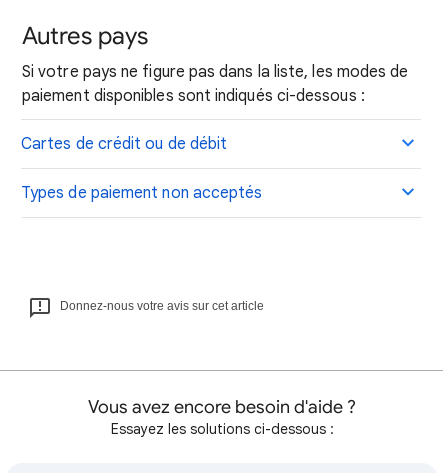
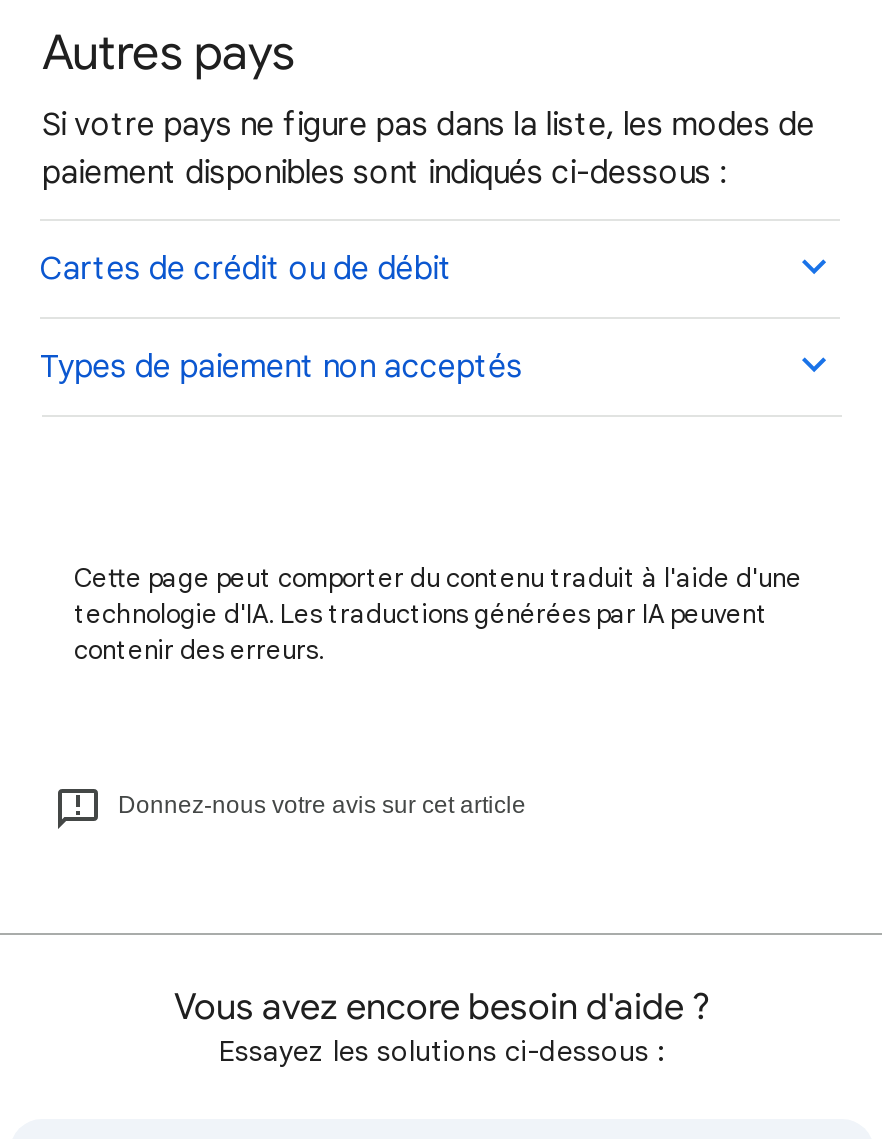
+ Cette page peut comporter du contenu traduit à l'aide d'une
+ technologie d'IA. Les traductions générées par IA peuvent
+ contenir des erreurs.
